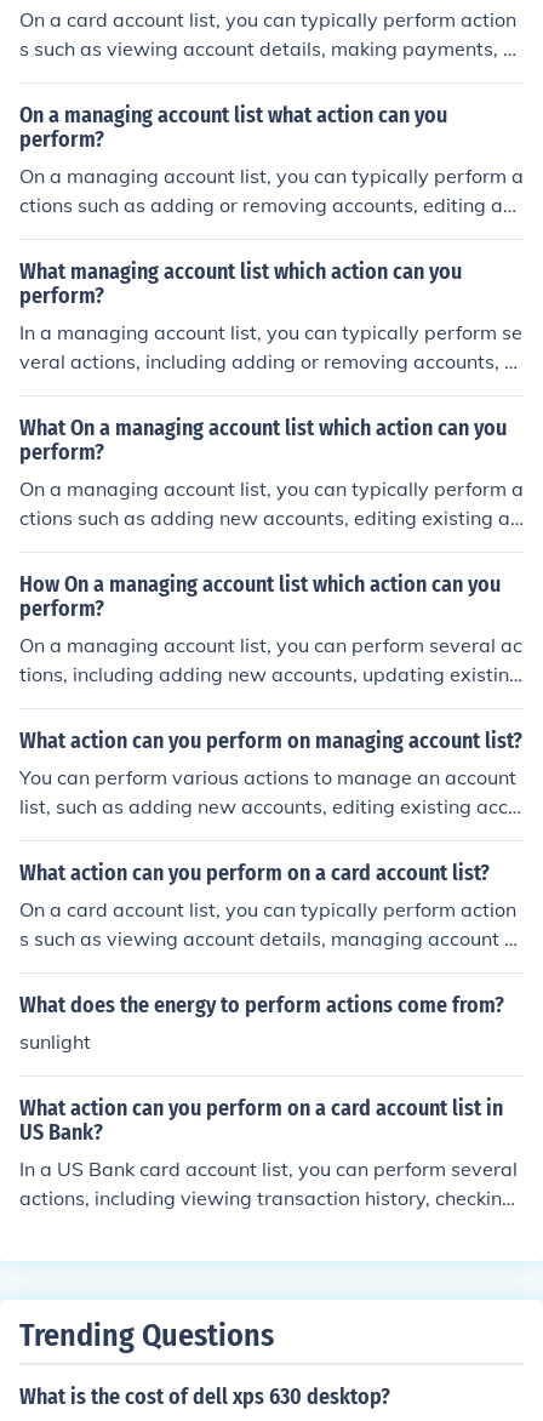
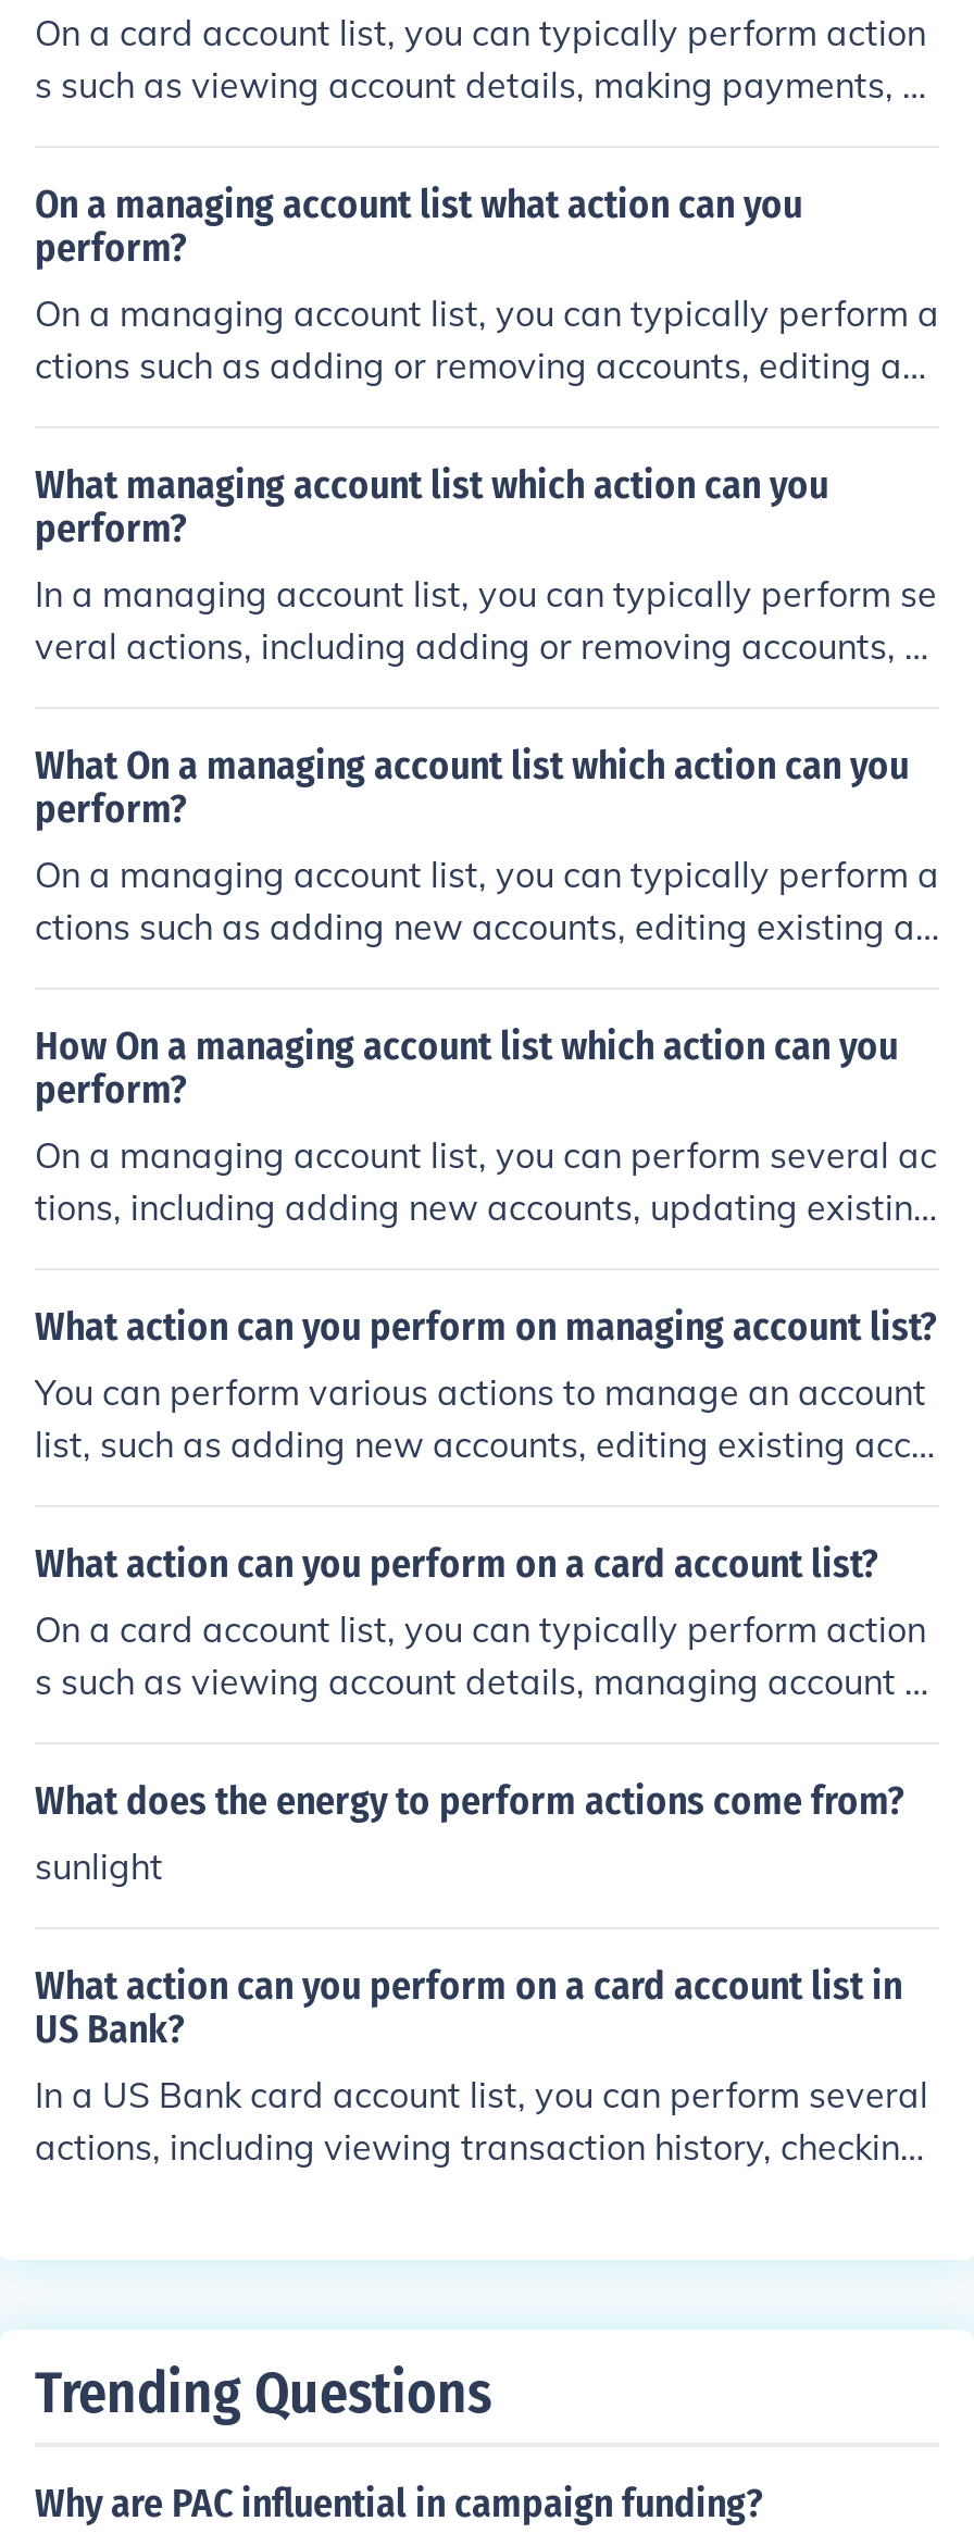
- What is the cost of dell xps 630 desktop?
+ Why are PAC influential in campaign funding?
